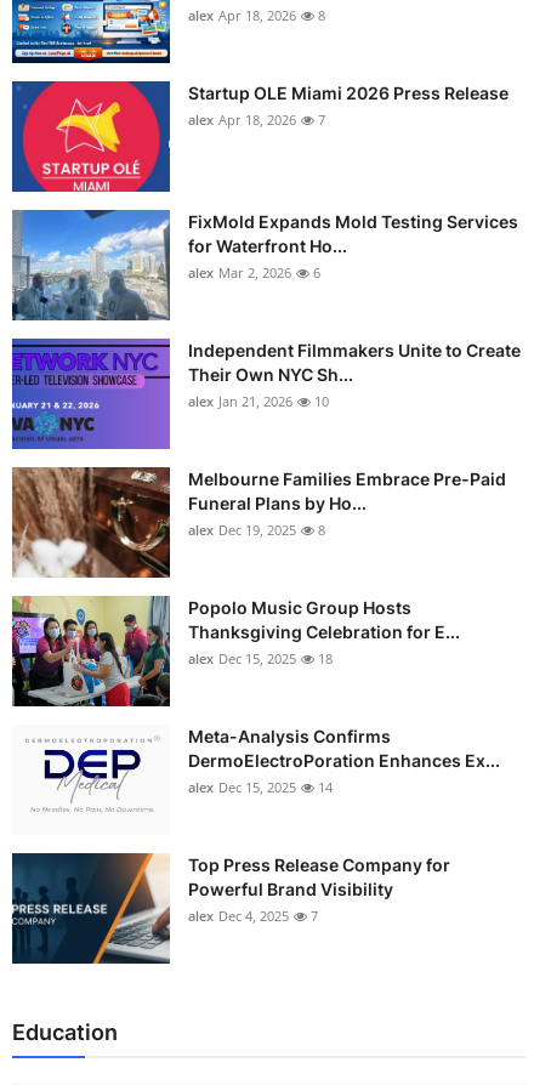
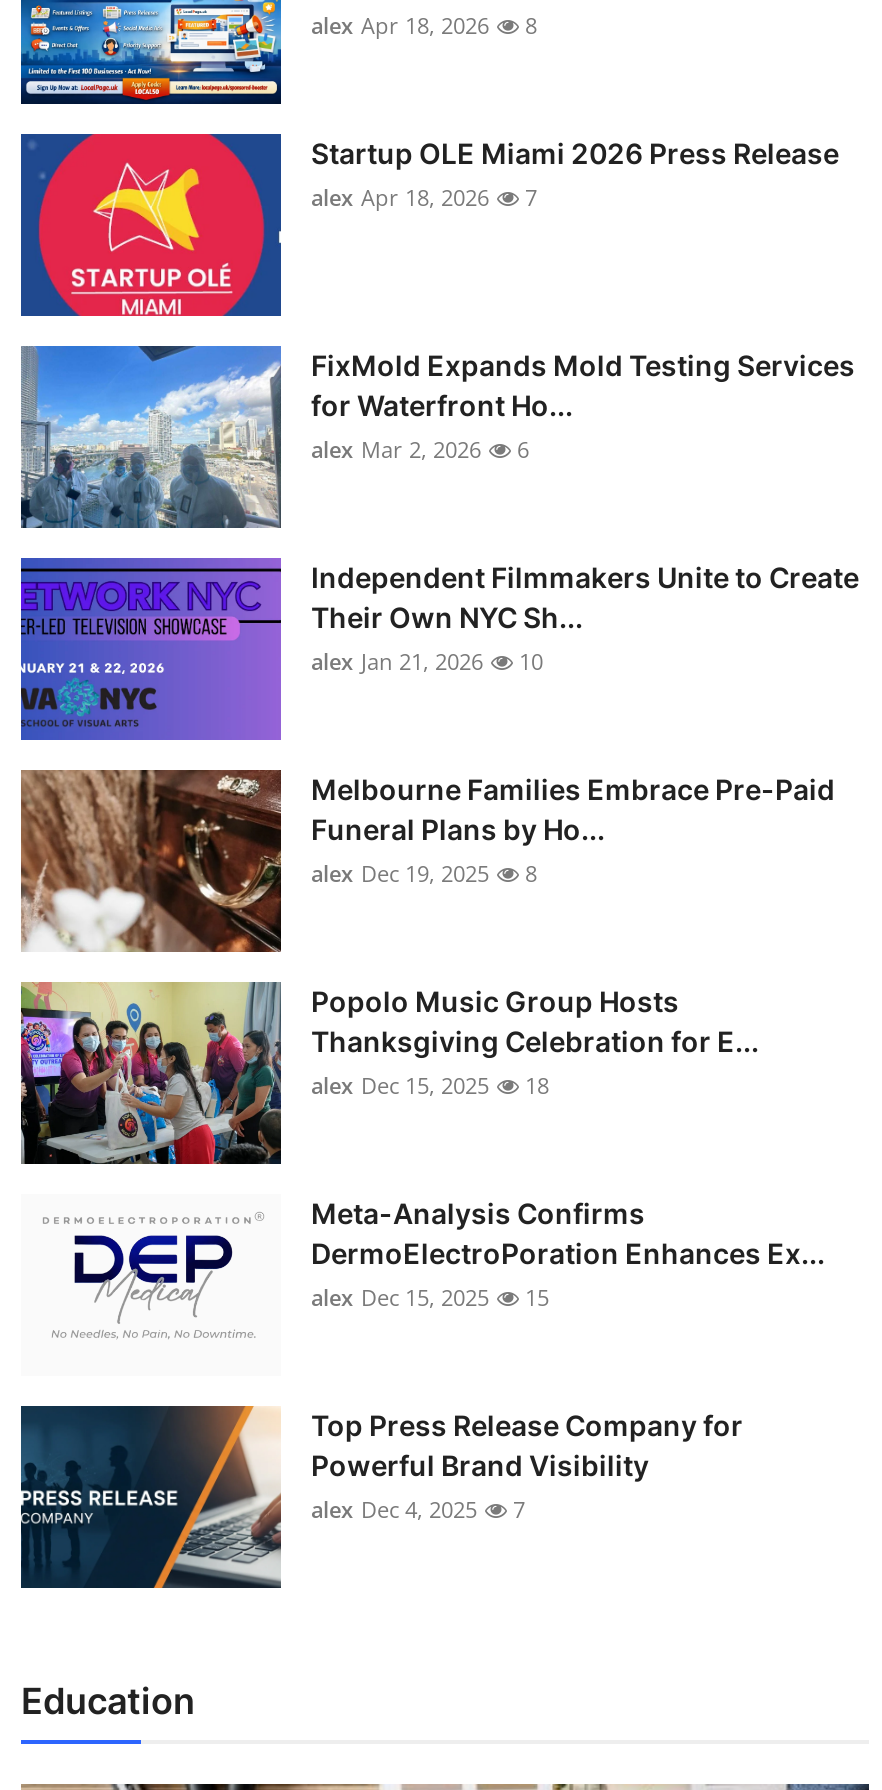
- alex Dec 15, 2025 14
+ alex Dec 15, 2025 15
